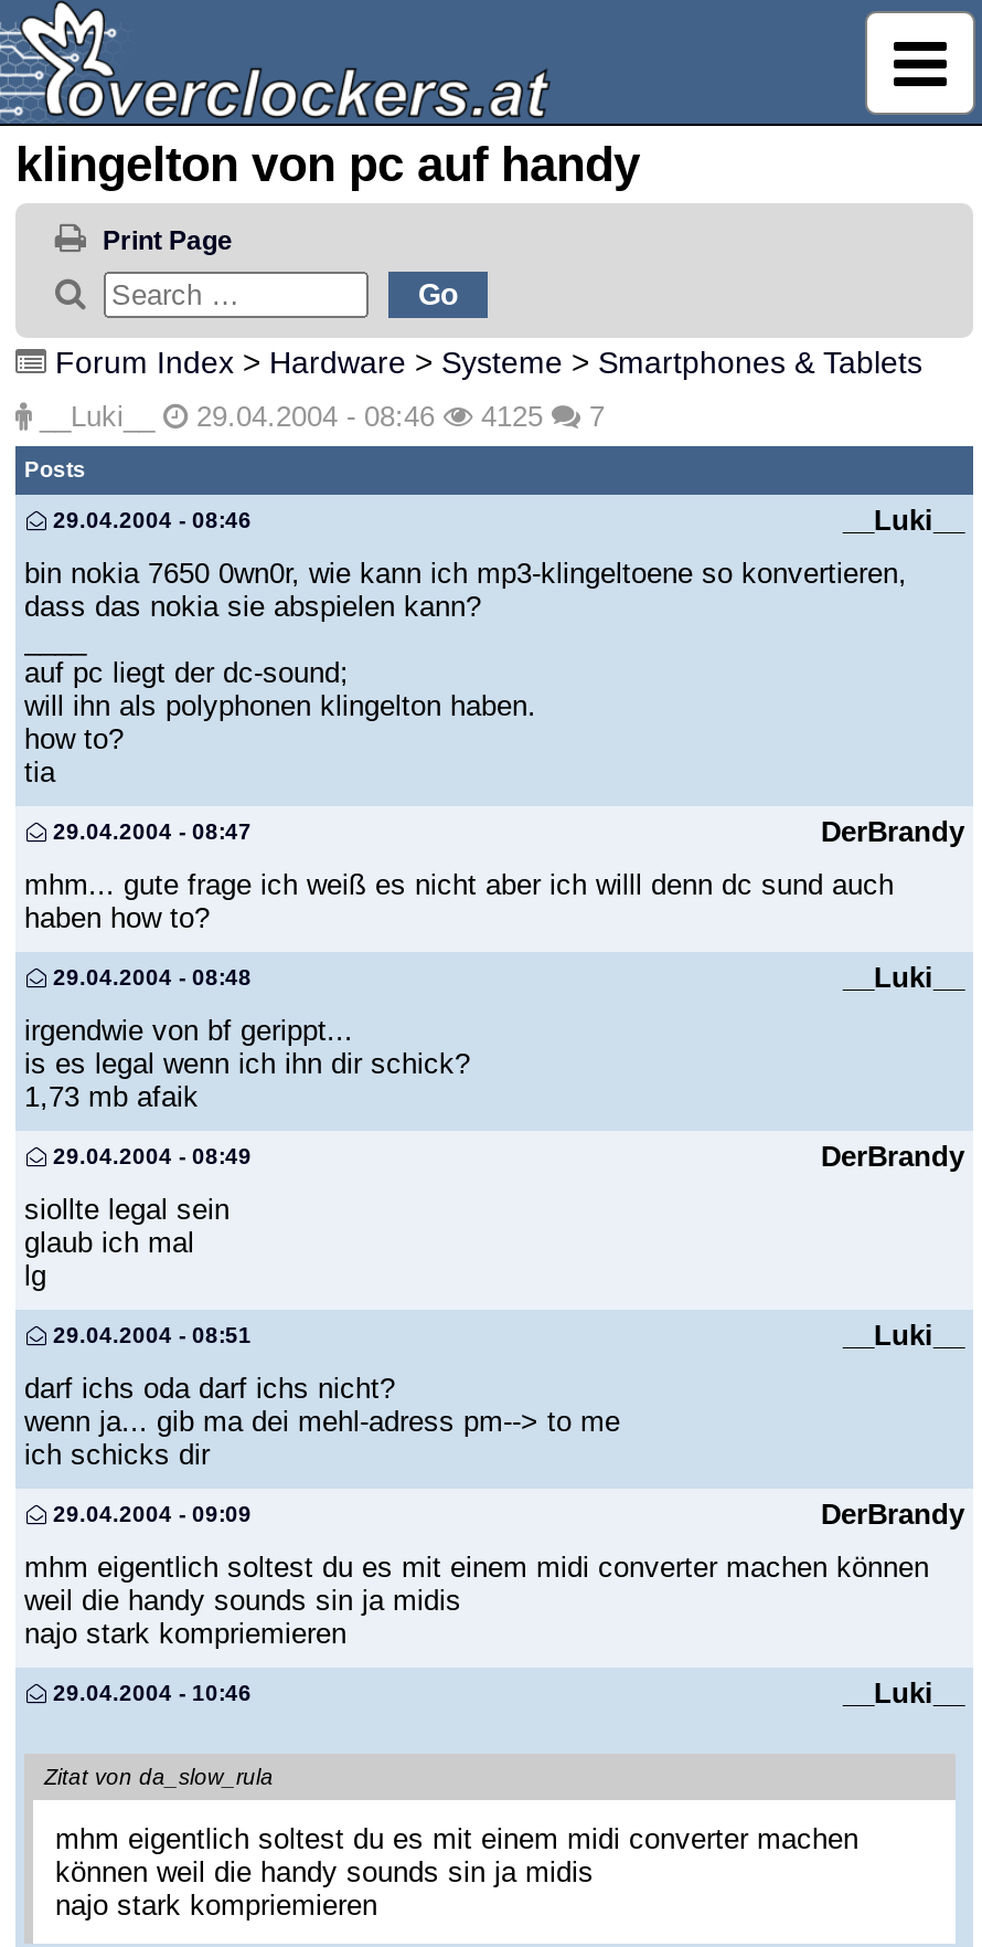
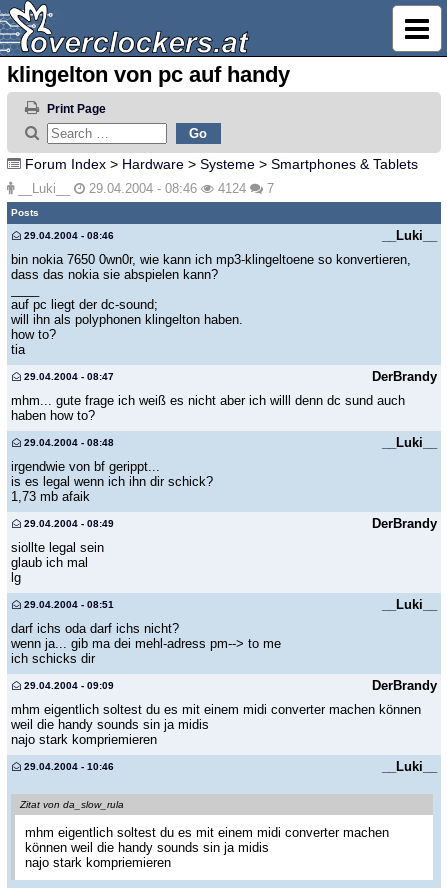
- __Luki__ 29.04.2004 - 08:46 4125 7
+ __Luki__ 29.04.2004 - 08:46 4124 7
